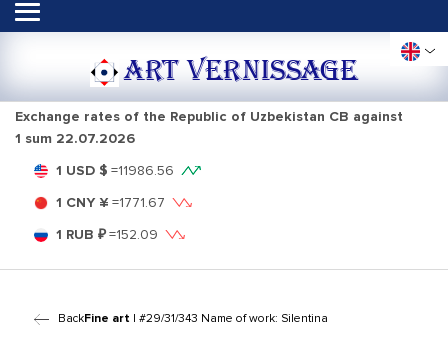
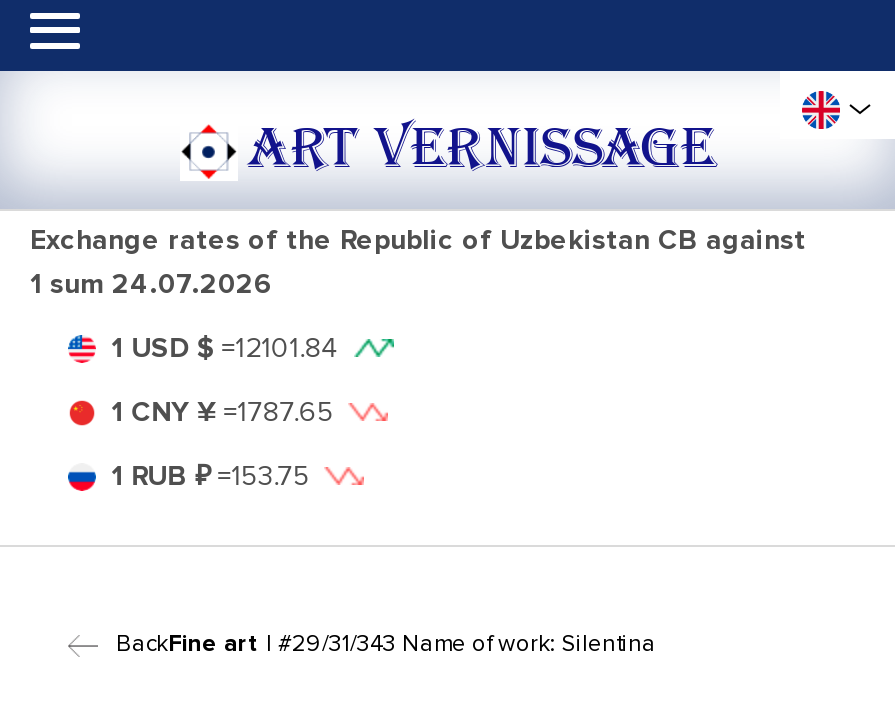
- 1 sum 22.07.2026
+ 1 sum 24.07.2026

- 1 USD $ =11986.56
+ 1 USD $ =12101.84

- 1 CNY ¥ =1771.67
+ 1 CNY ¥ =1787.65

- 1 RUB ₽ =152.09
+ 1 RUB ₽ =153.75
